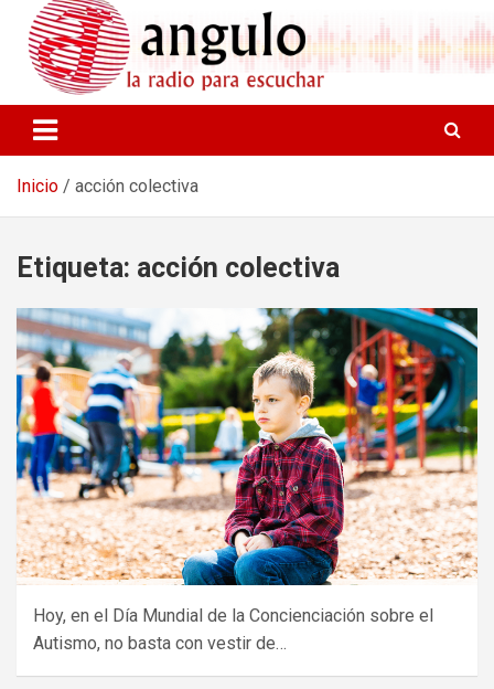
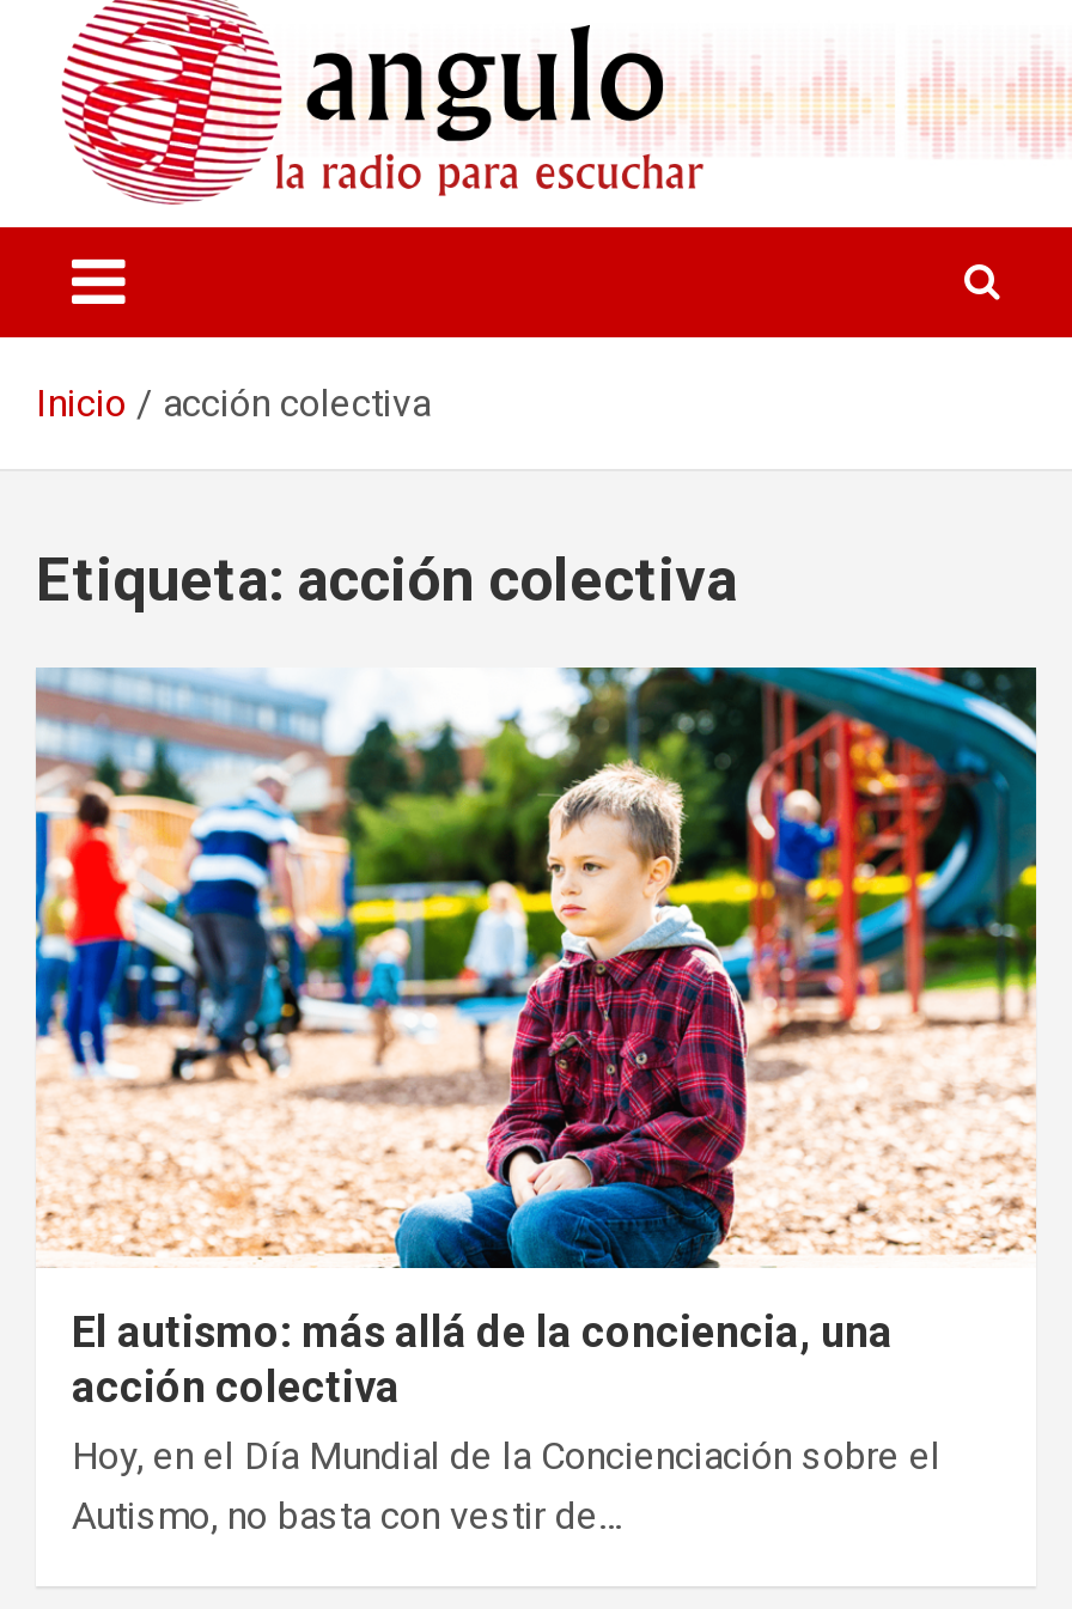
+ El autismo: más allá de la conciencia, una
+ acción colectiva
